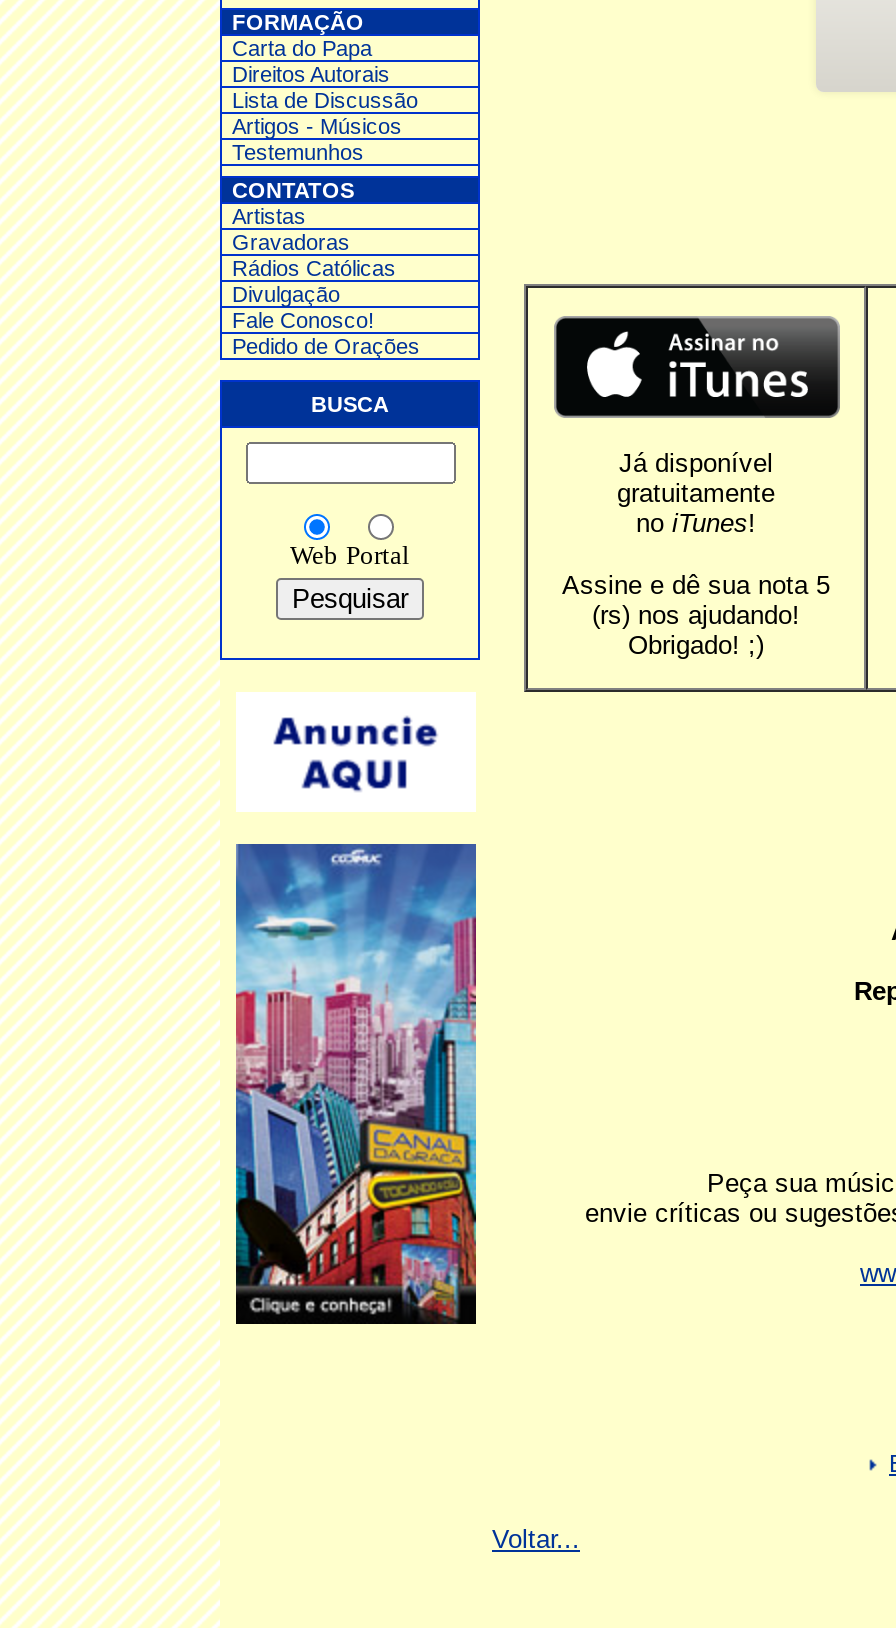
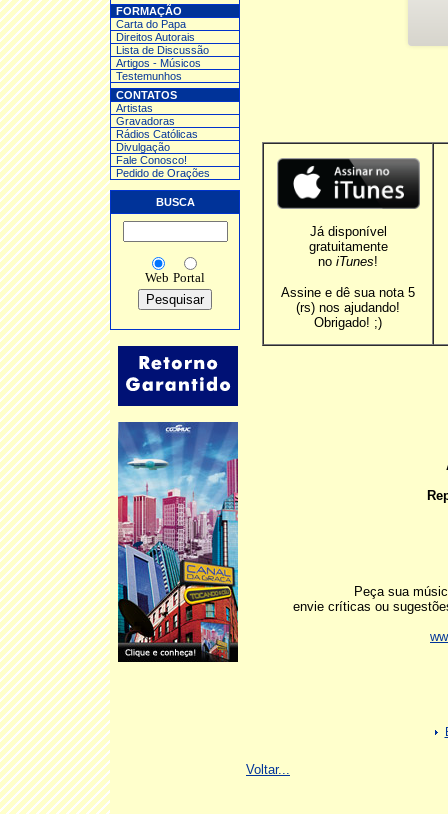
- [image]
+ [image]
